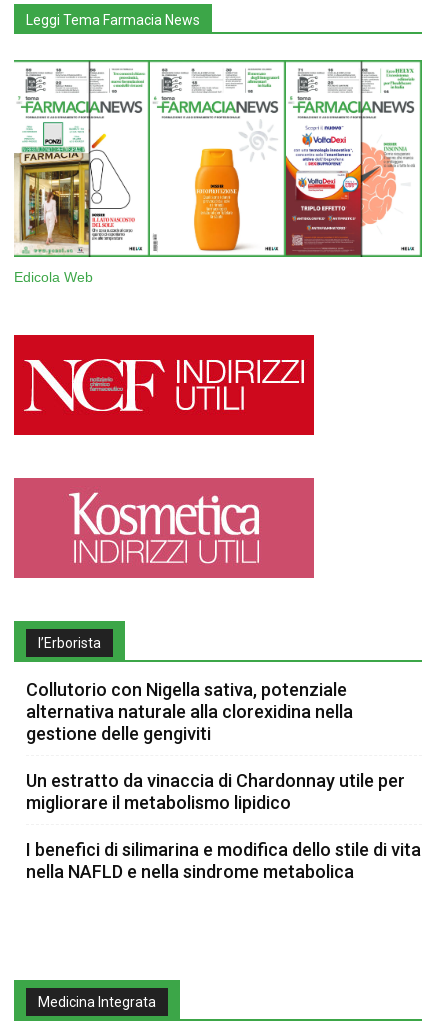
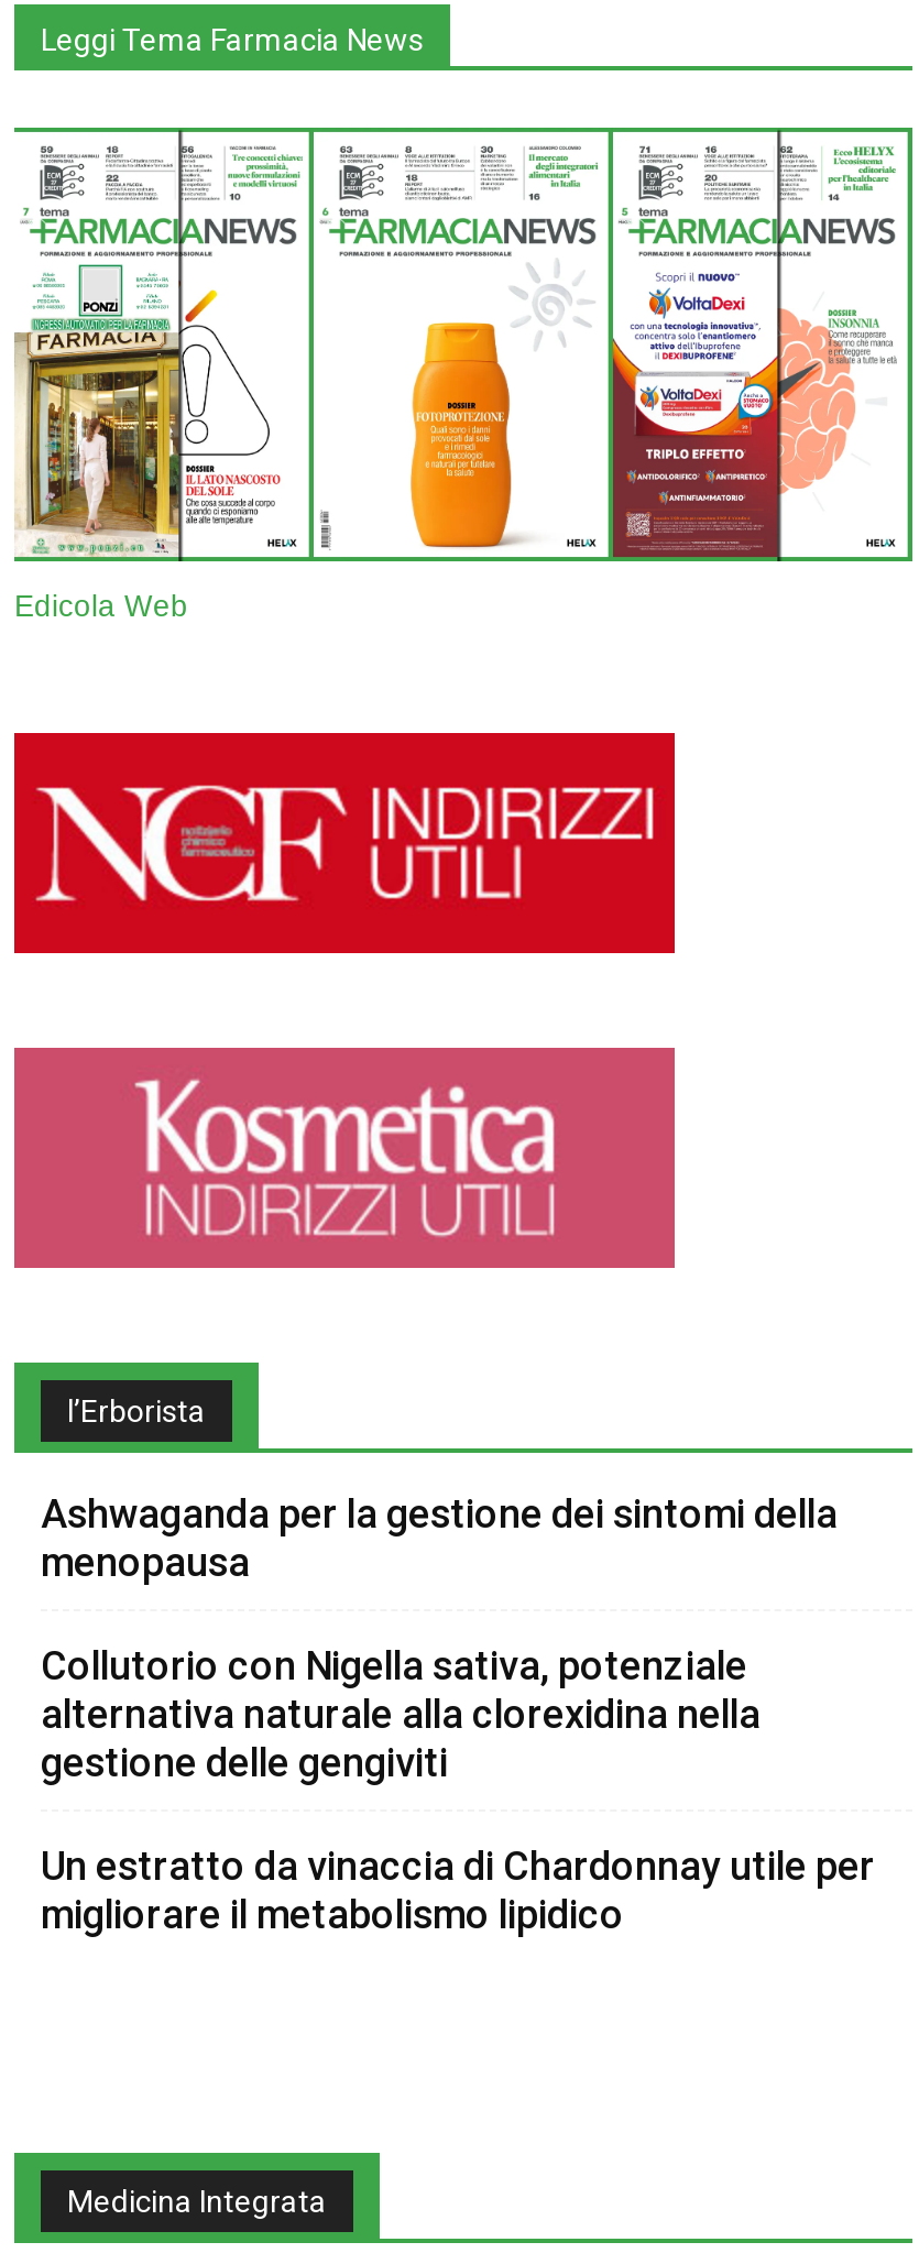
+ Ashwaganda per la gestione dei sintomi della
+ menopausa

moved down: Collutorio con Nigella sativa, potenziale | alternativa naturale alla clorexidina nella | gestione delle gengiviti | Un estratto da vinaccia di Chardonnay utile per | migliorare il metabolismo lipidico

- I benefici di silimarina e modifica dello stile di vita
- nella NAFLD e nella sindrome metabolica
